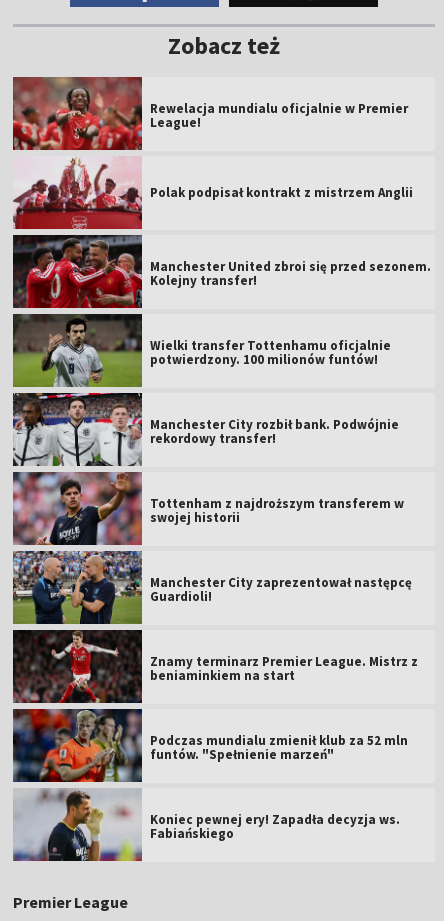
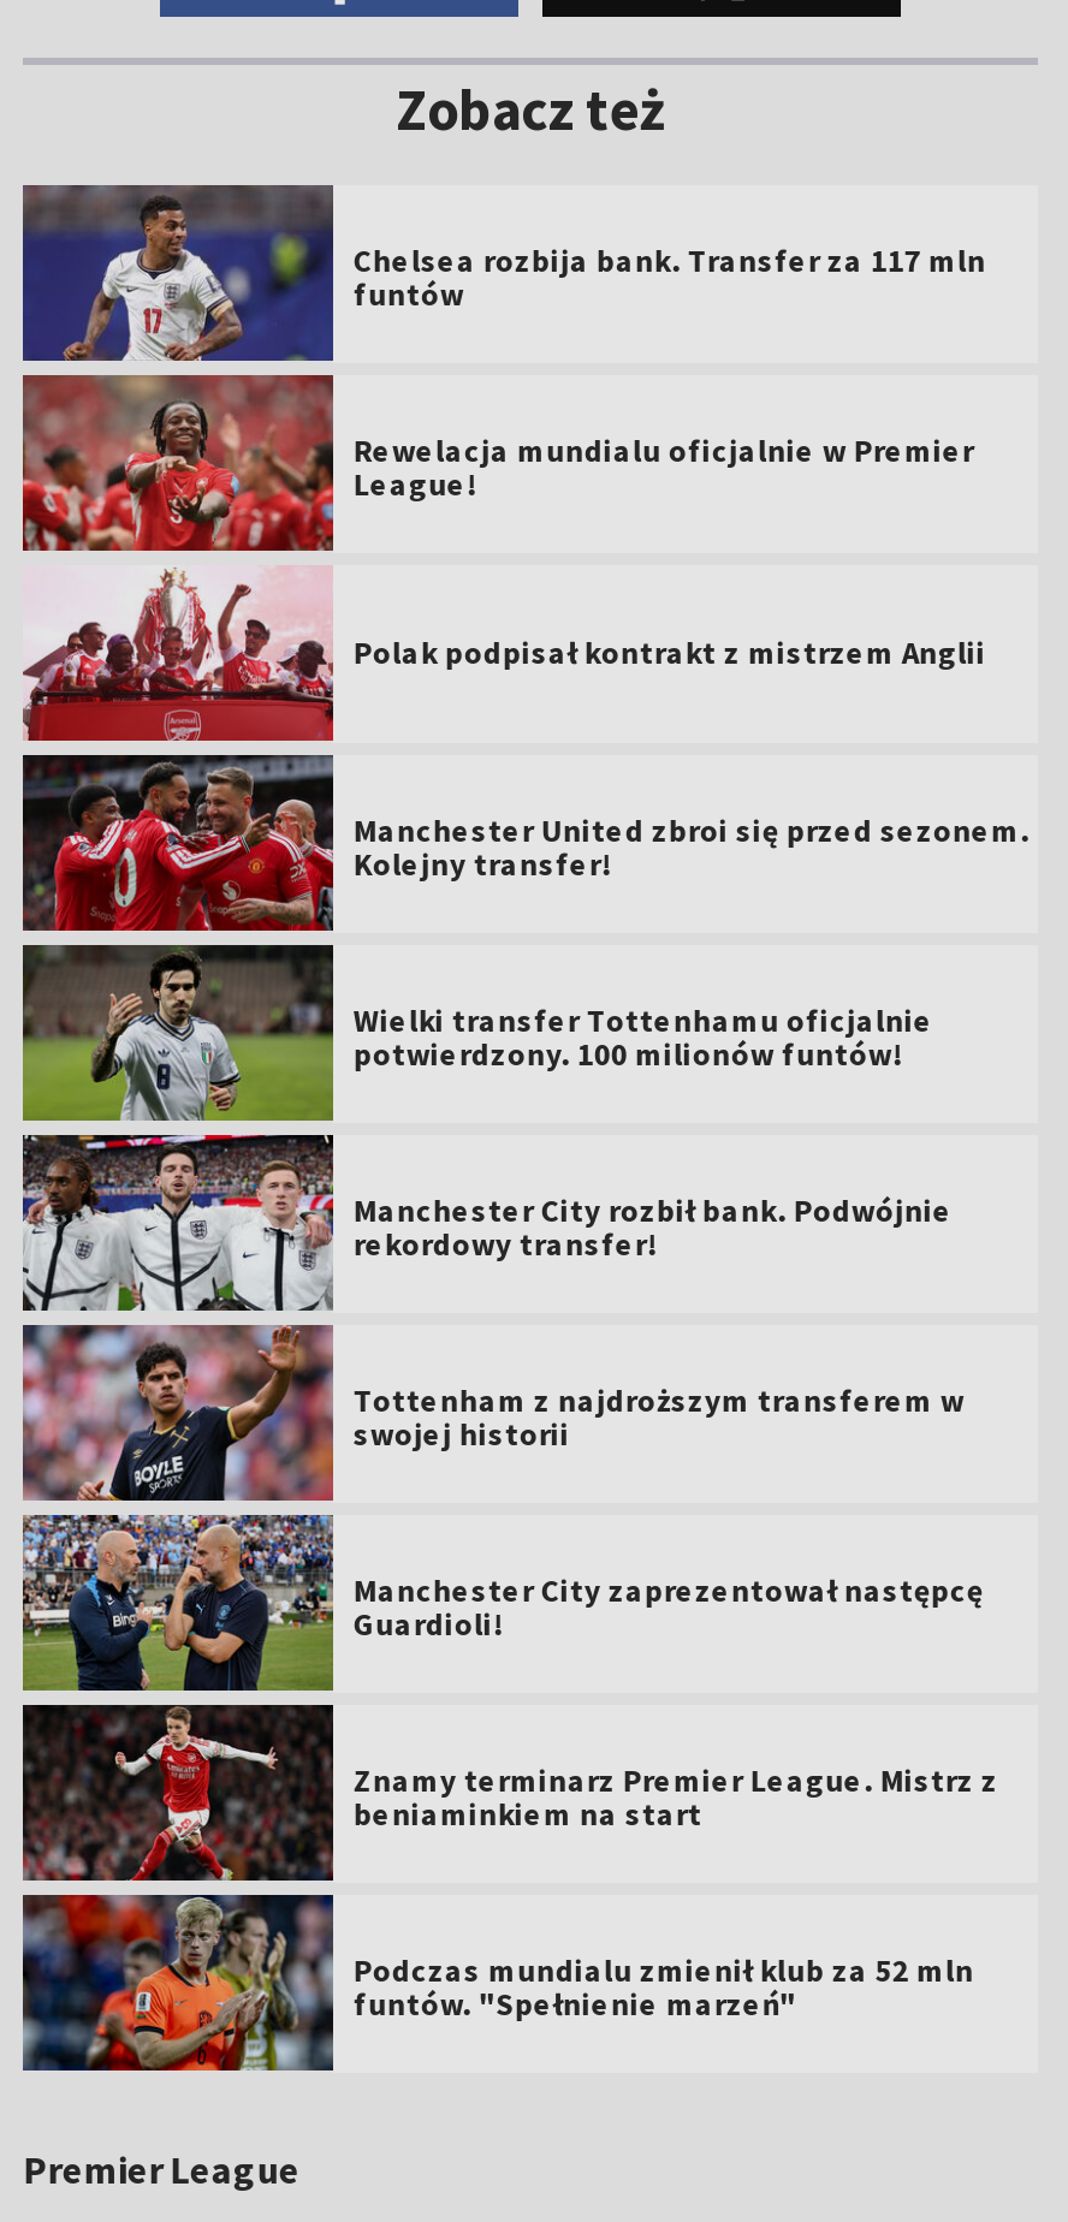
+ [image]
+ Chelsea rozbija bank. Transfer za 117 mln
+ funtów

moved down: Rewelacja mundialu oficjalnie w Premier | League! | Polak podpisał kontrakt z mistrzem Anglii | ... | Podczas mundialu zmienił klub za 52 mln | funtów. "Spełnienie marzeń"

- [image]
- Koniec pewnej ery! Zapadła decyzja ws.
- Fabiańskiego
